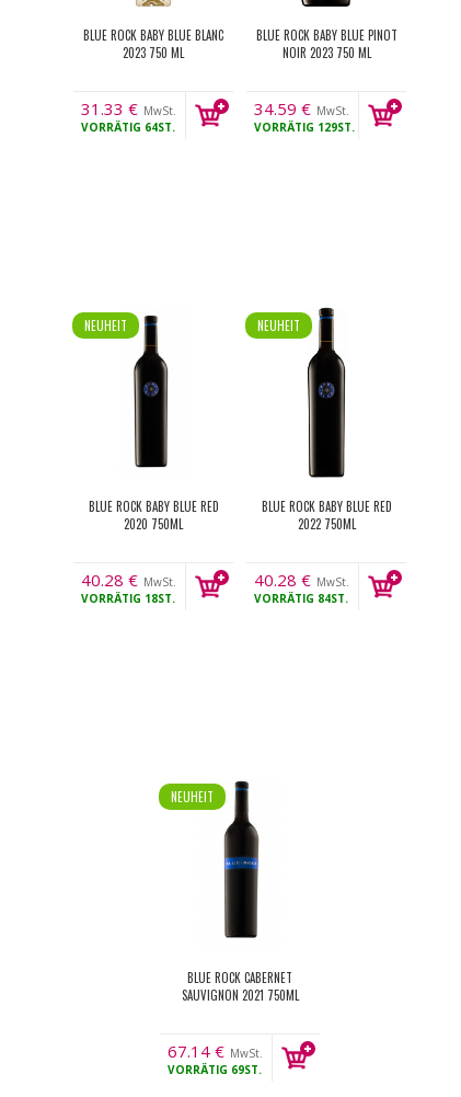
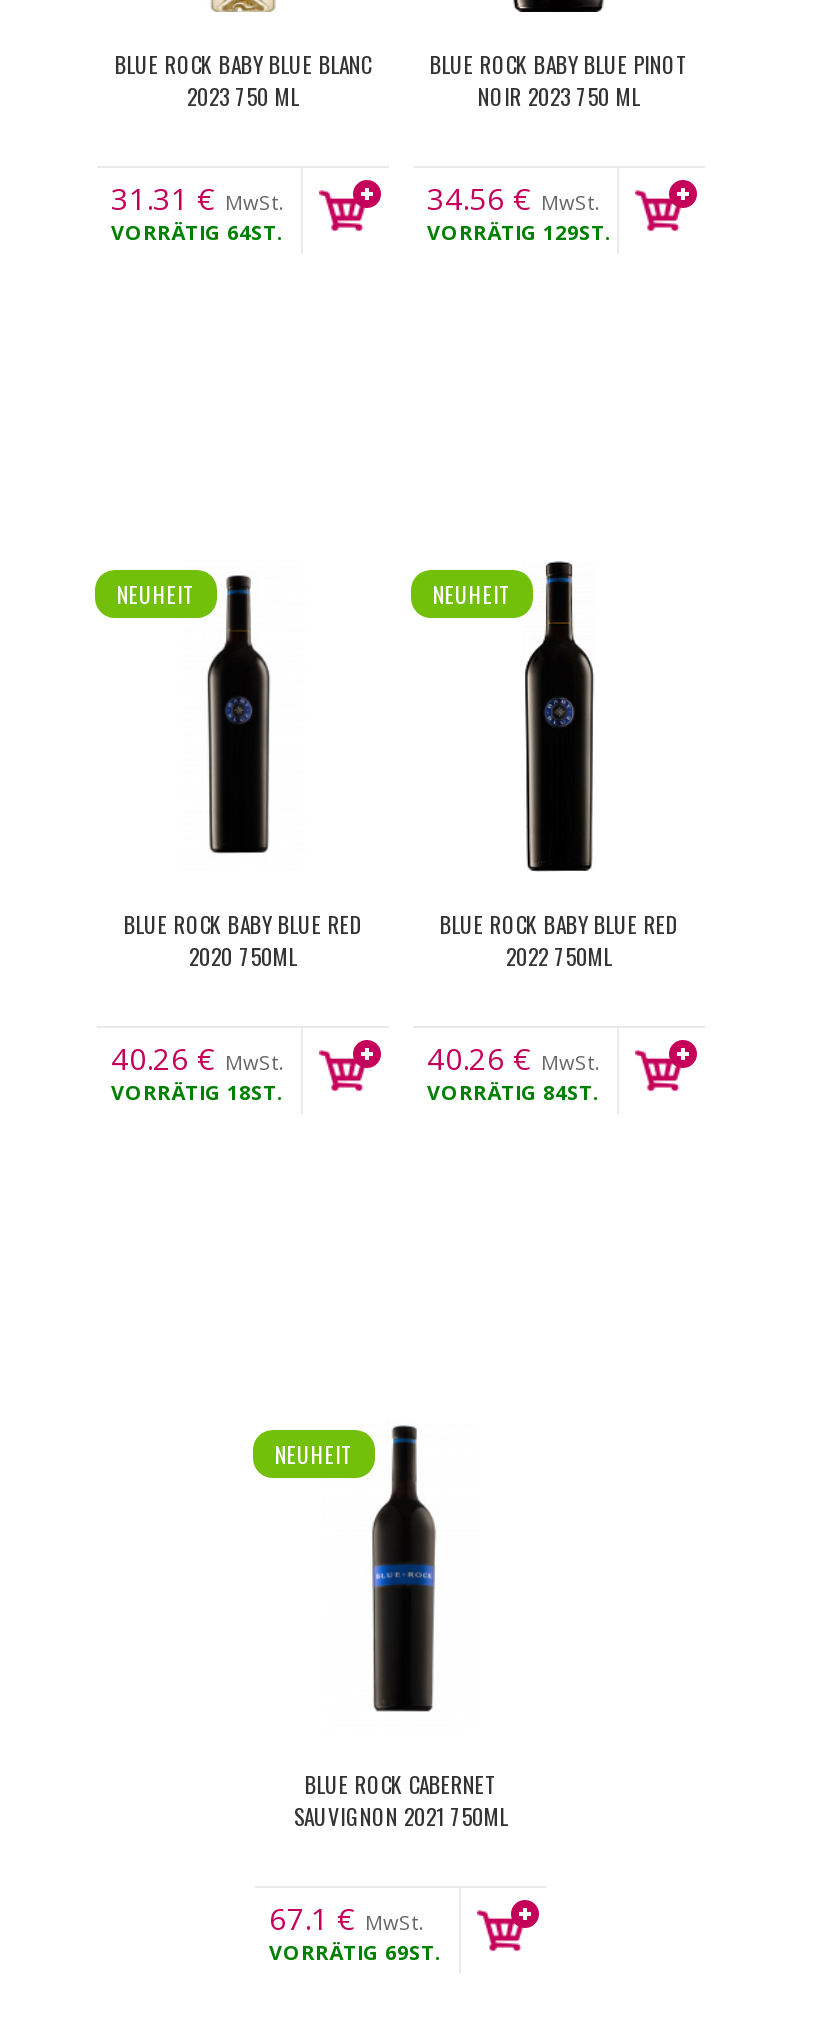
- 31.33 € MwSt.
+ 31.31 € MwSt.

- 34.59 € MwSt.
+ 34.56 € MwSt.

- 40.28 € MwSt.
+ 40.26 € MwSt.

- 40.28 € MwSt.
+ 40.26 € MwSt.

- 67.14 € MwSt.
+ 67.1 € MwSt.
